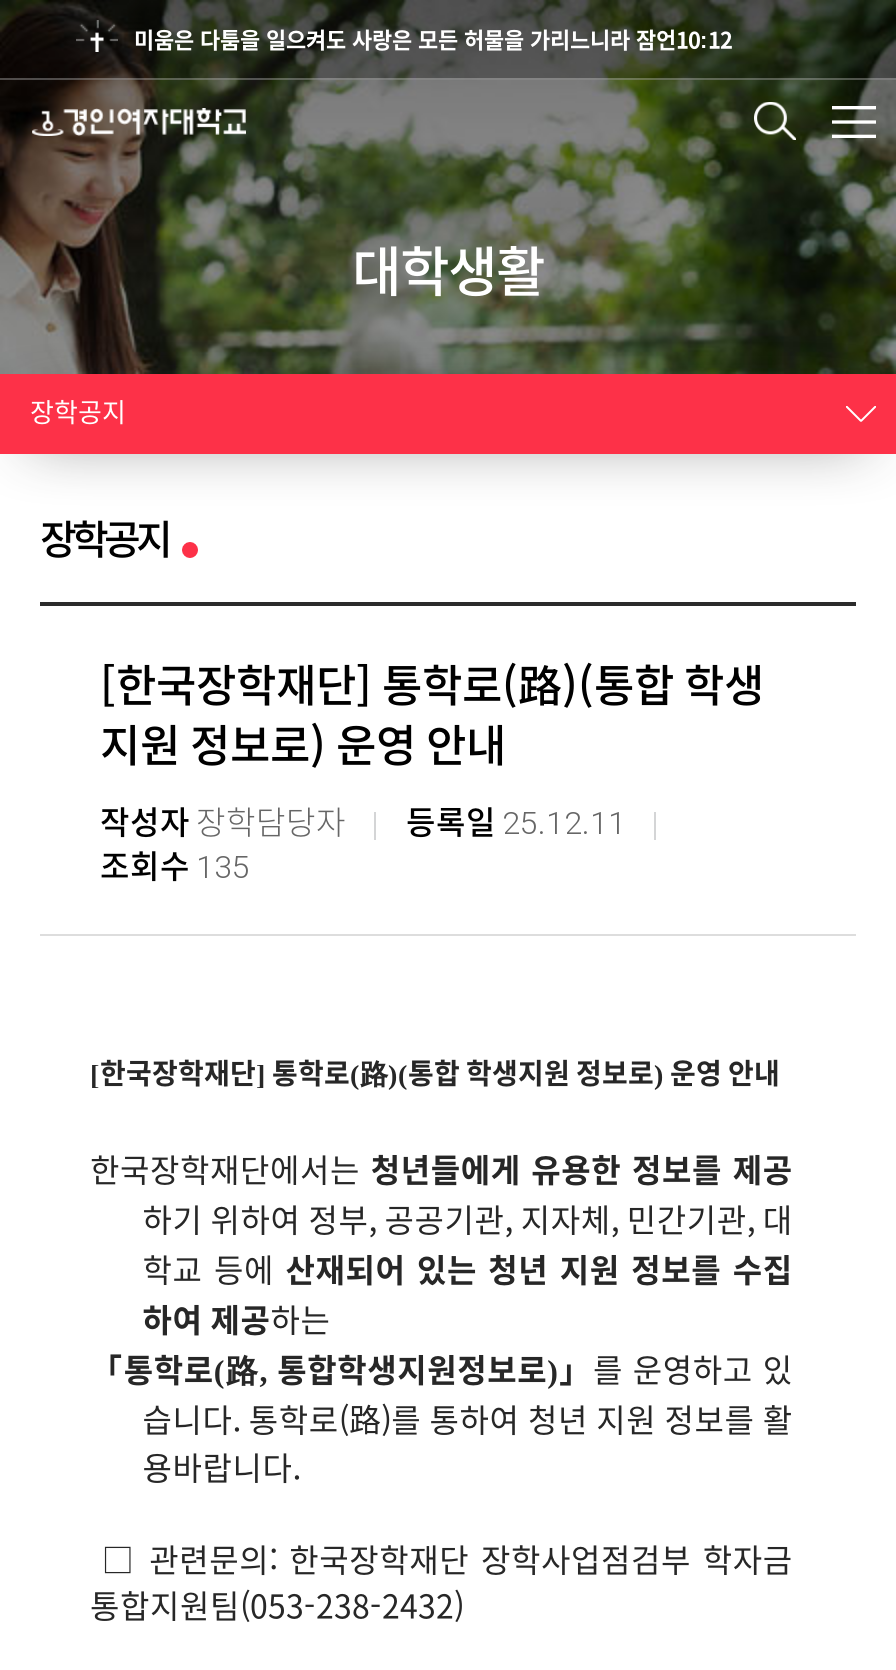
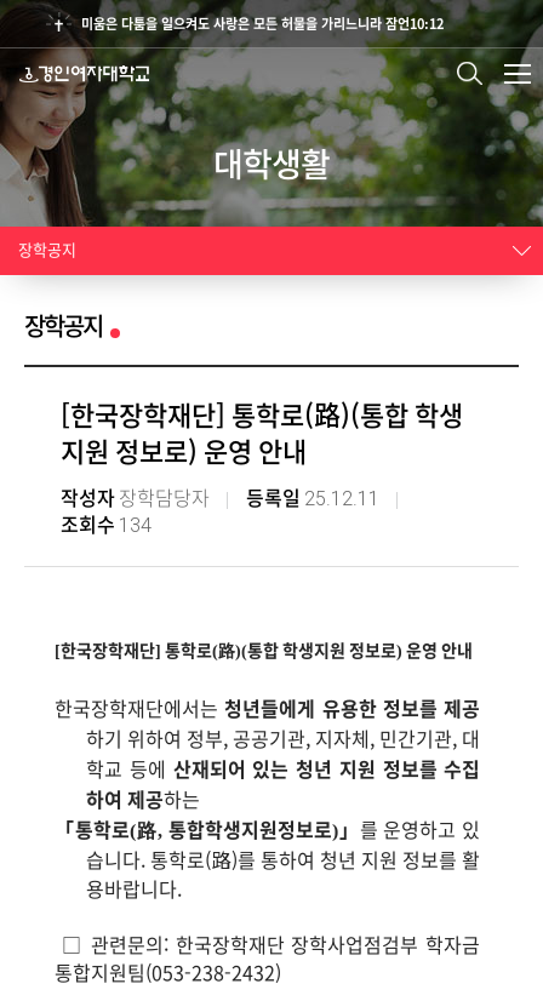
- 조회수 135
+ 조회수 134
